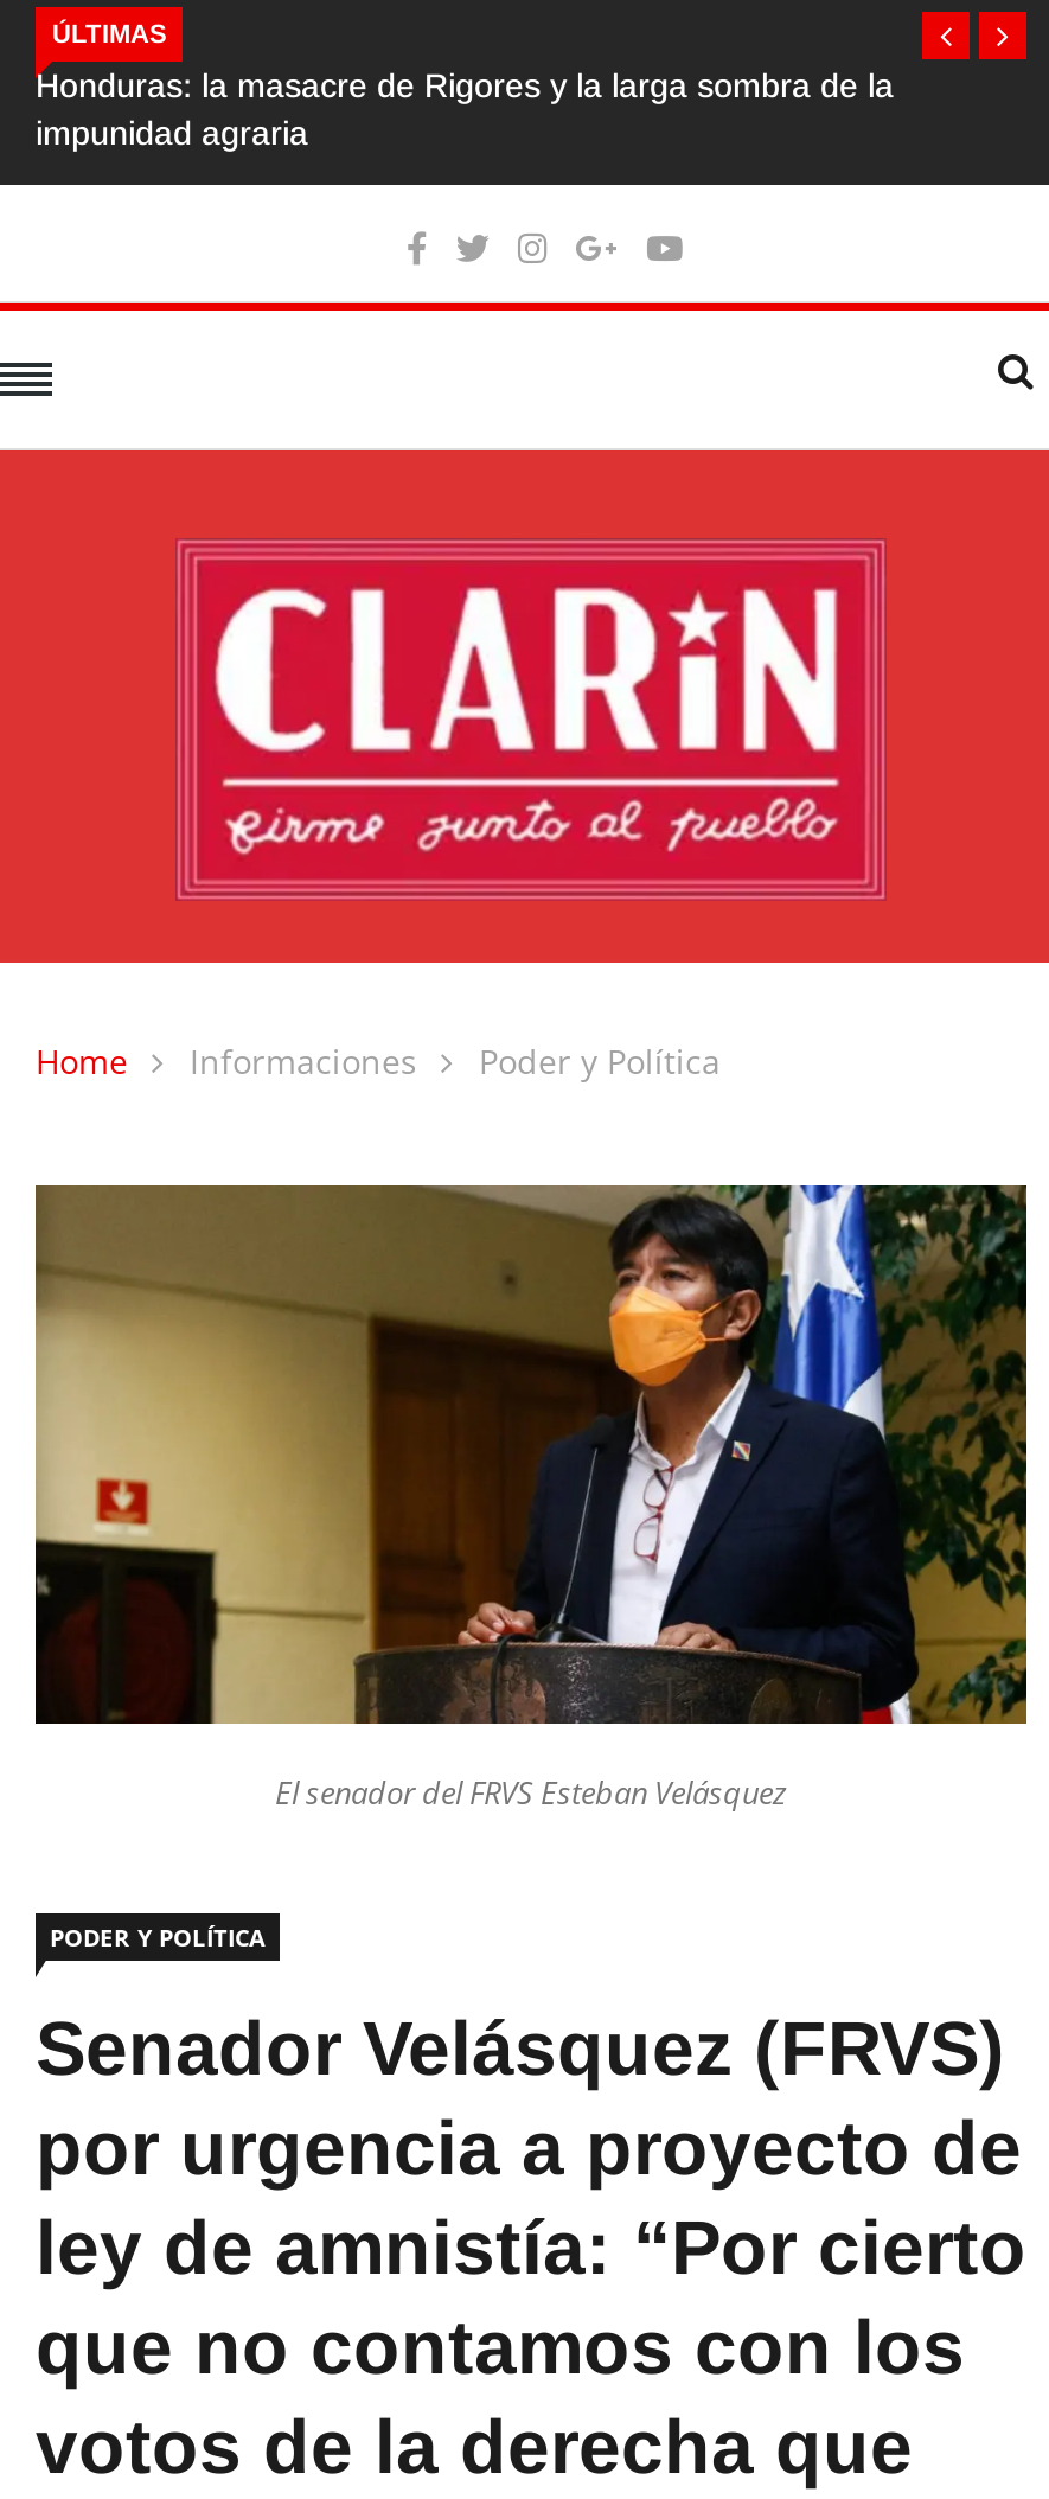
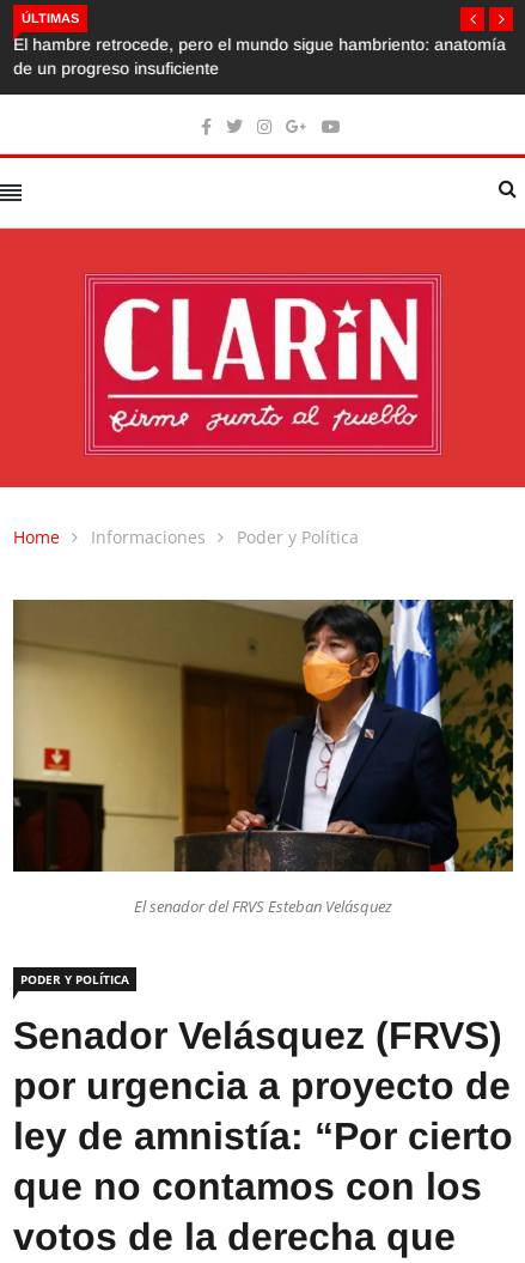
- Honduras: la masacre de Rigores y la larga sombra de la
- impunidad agraria
+ El hambre retrocede, pero el mundo sigue hambriento: anatomía
+ de un progreso insuficiente
